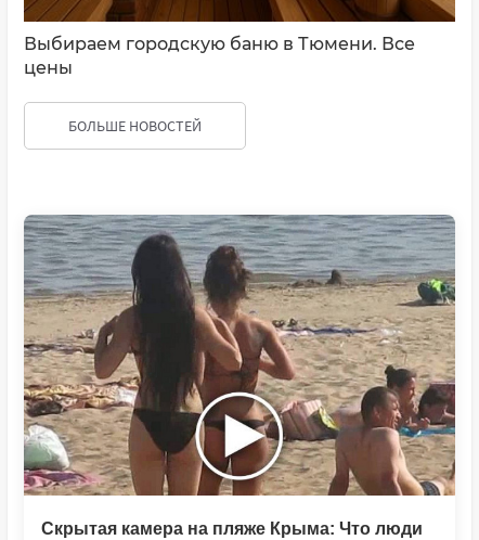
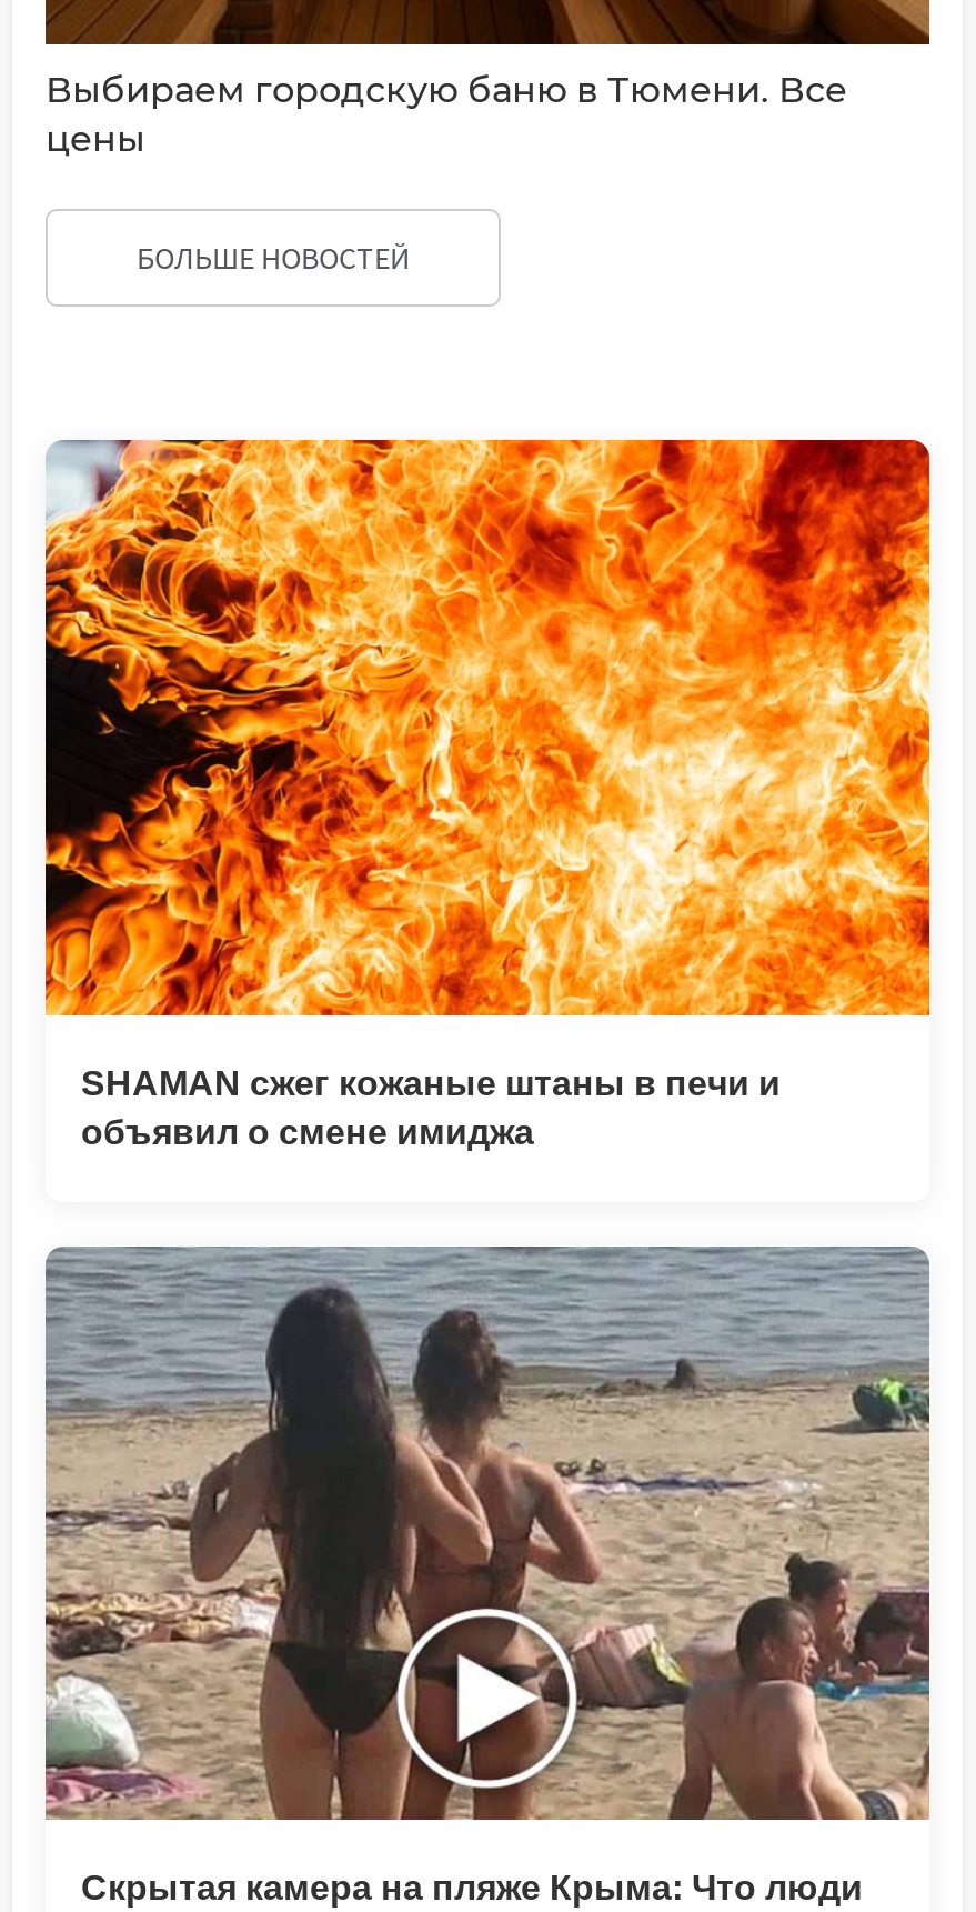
+ [image]
+ SHAMAN сжег кожаные штаны в печи и
+ объявил о смене имиджа
